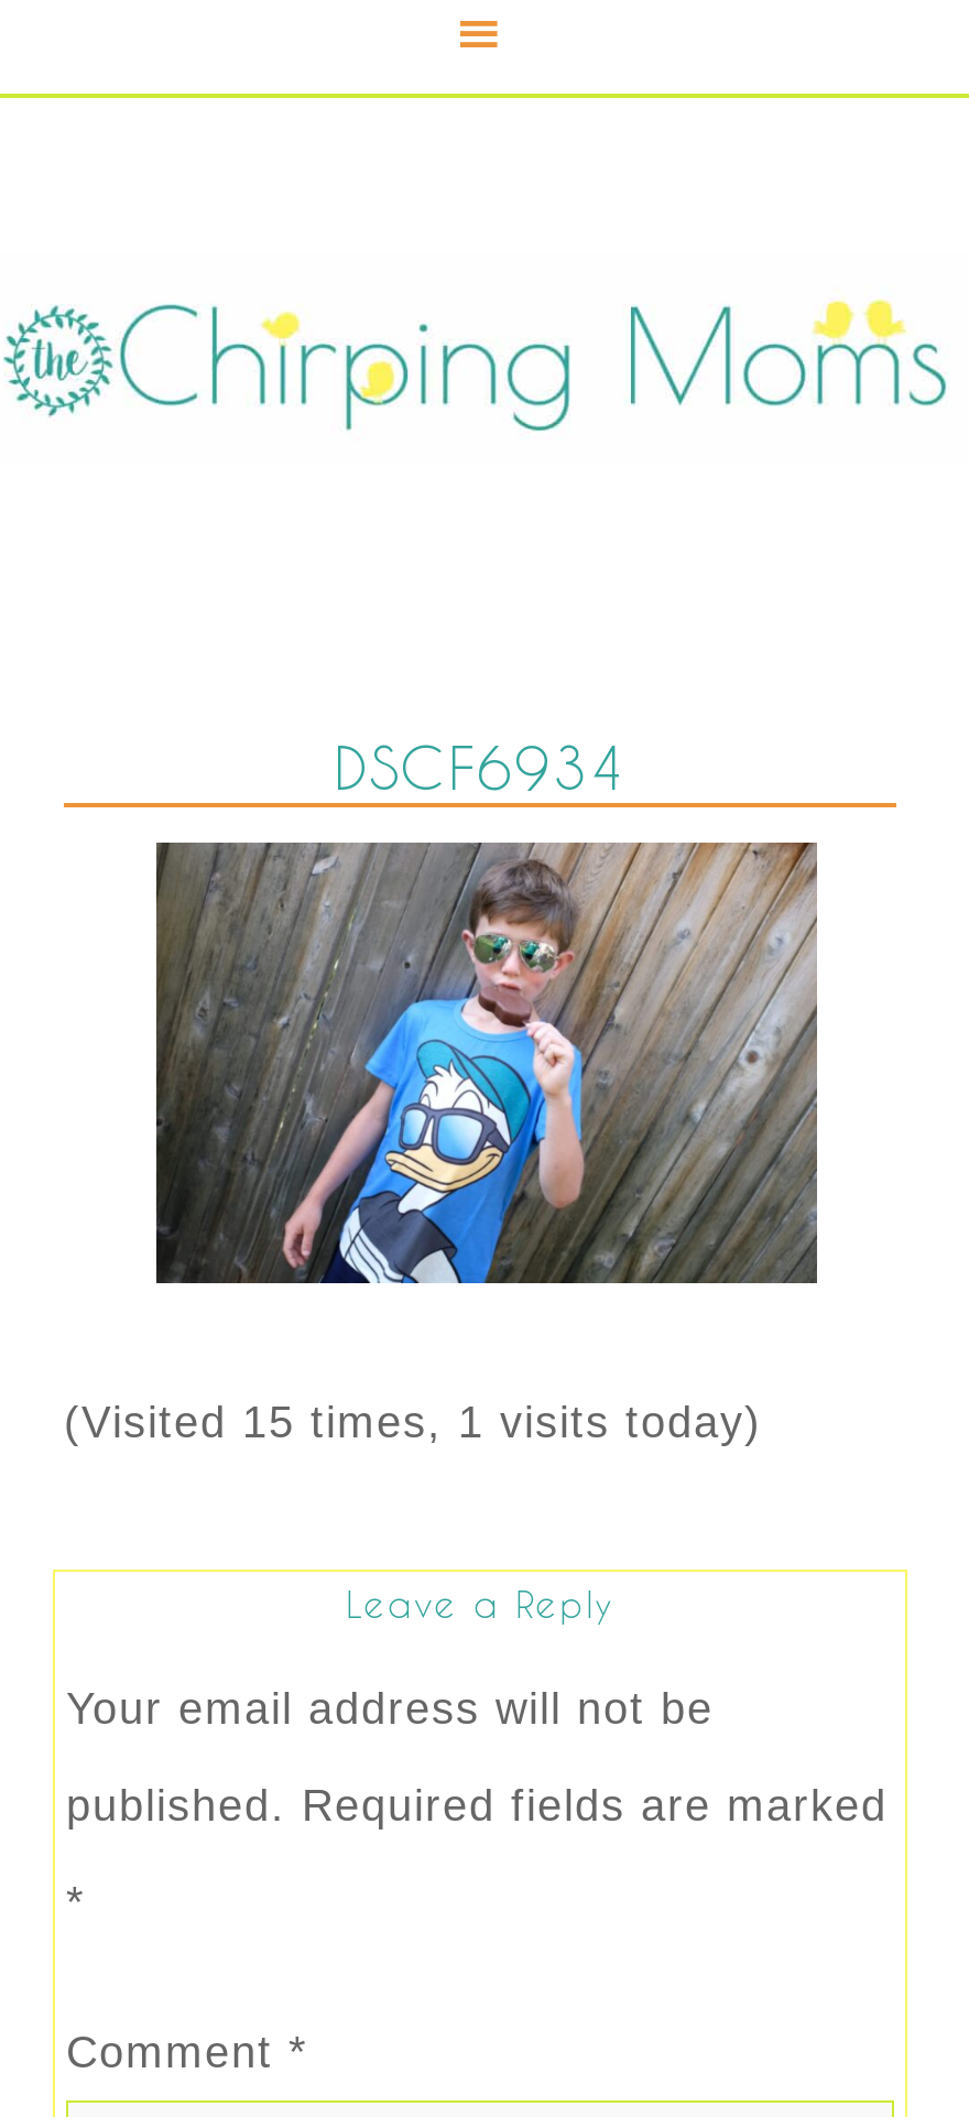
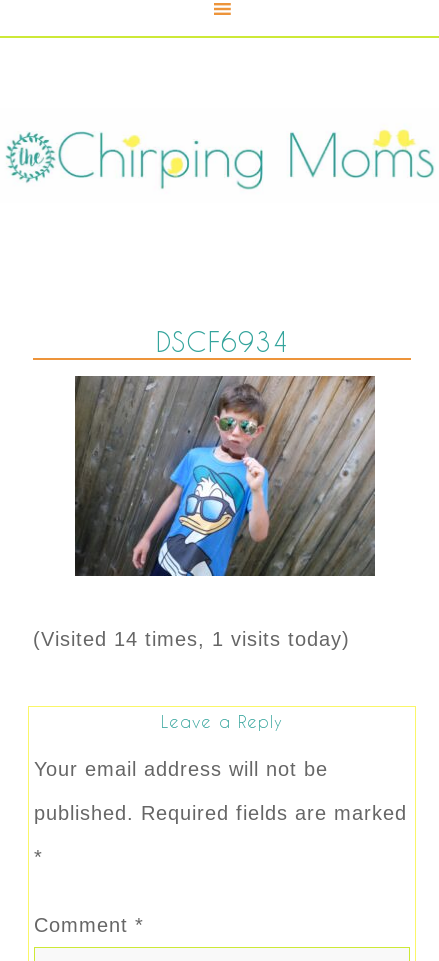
- (Visited 15 times, 1 visits today)
+ (Visited 14 times, 1 visits today)
